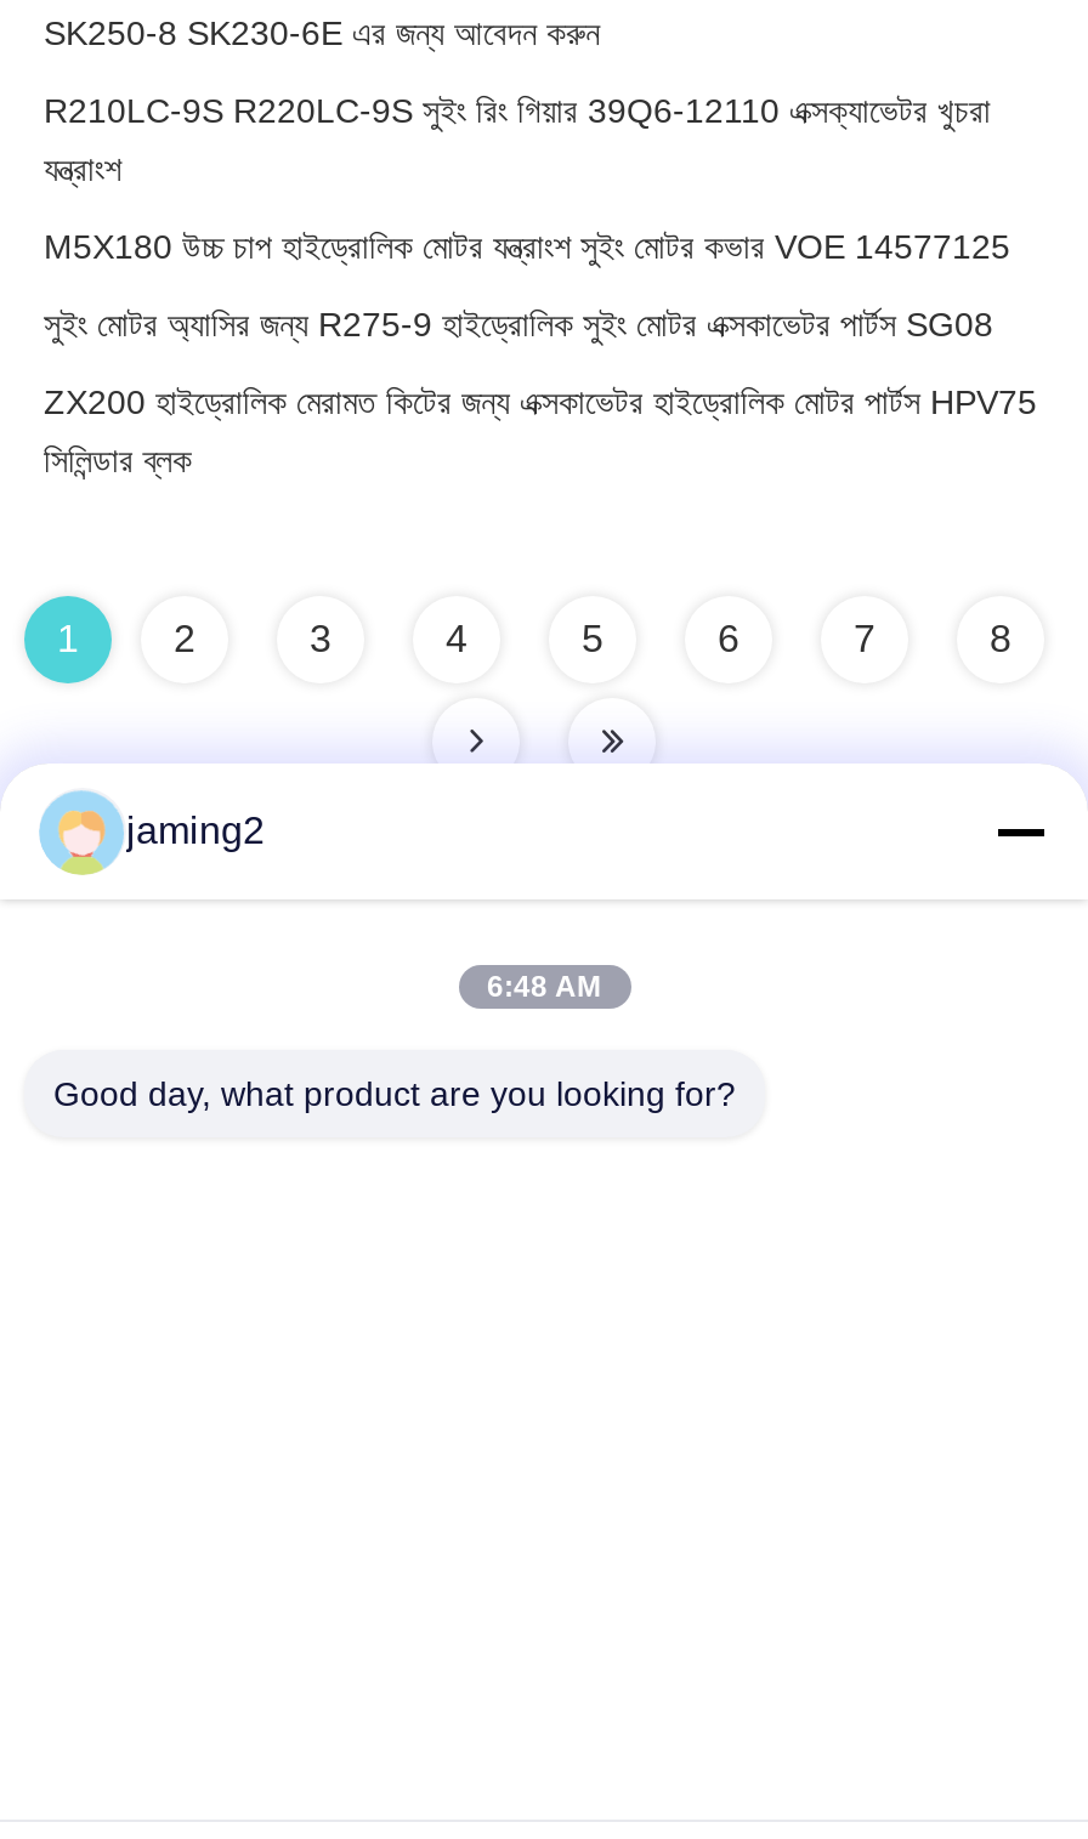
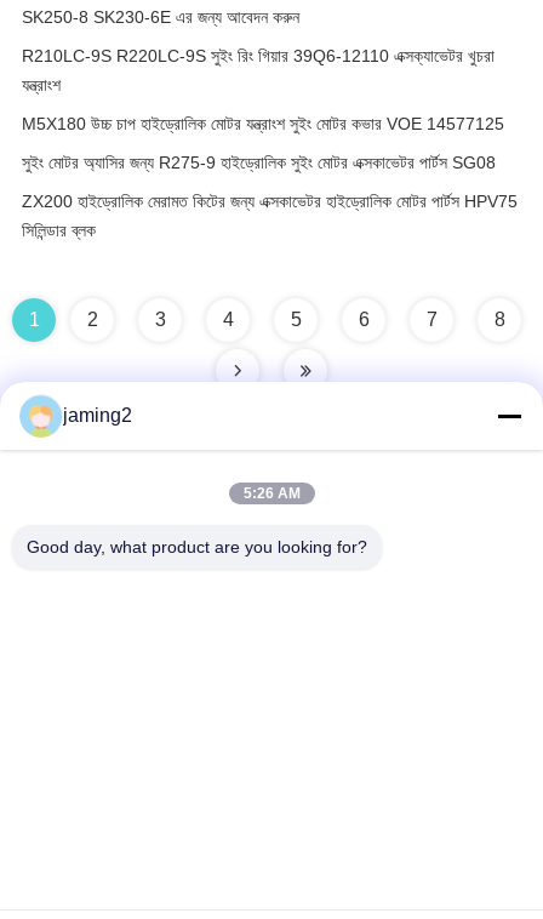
- 6:48 AM
+ 5:26 AM
